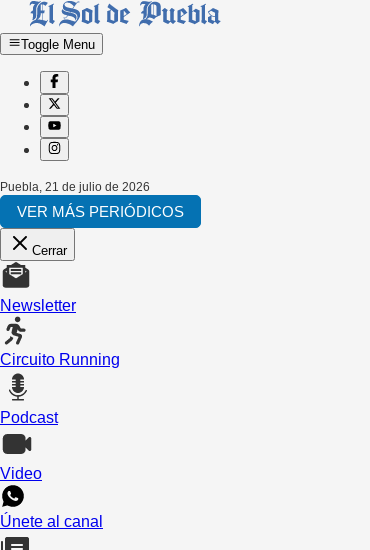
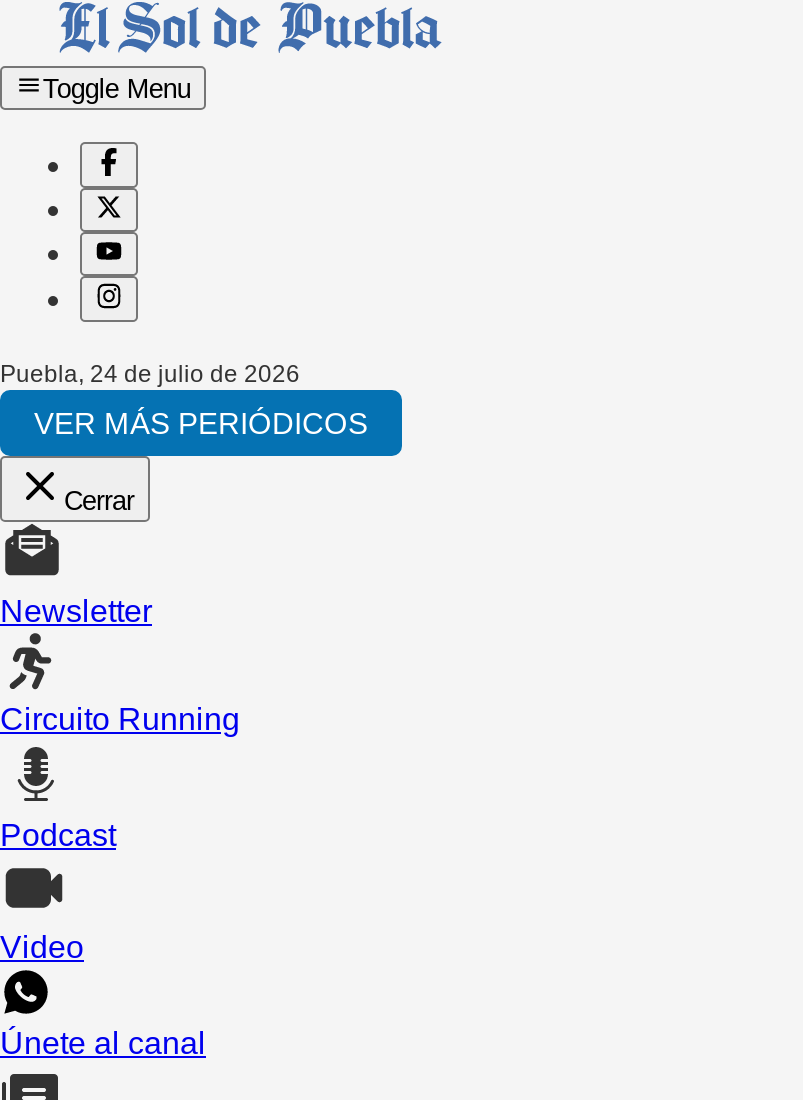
- Puebla, 21 de julio de 2026
+ Puebla, 24 de julio de 2026
